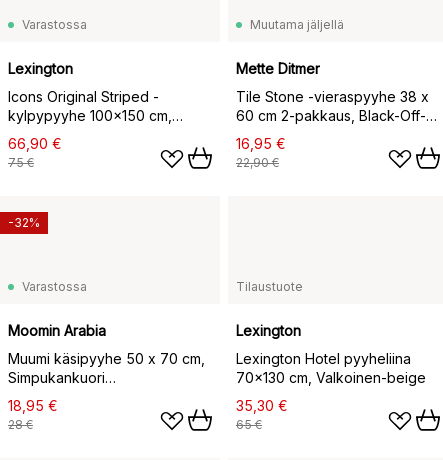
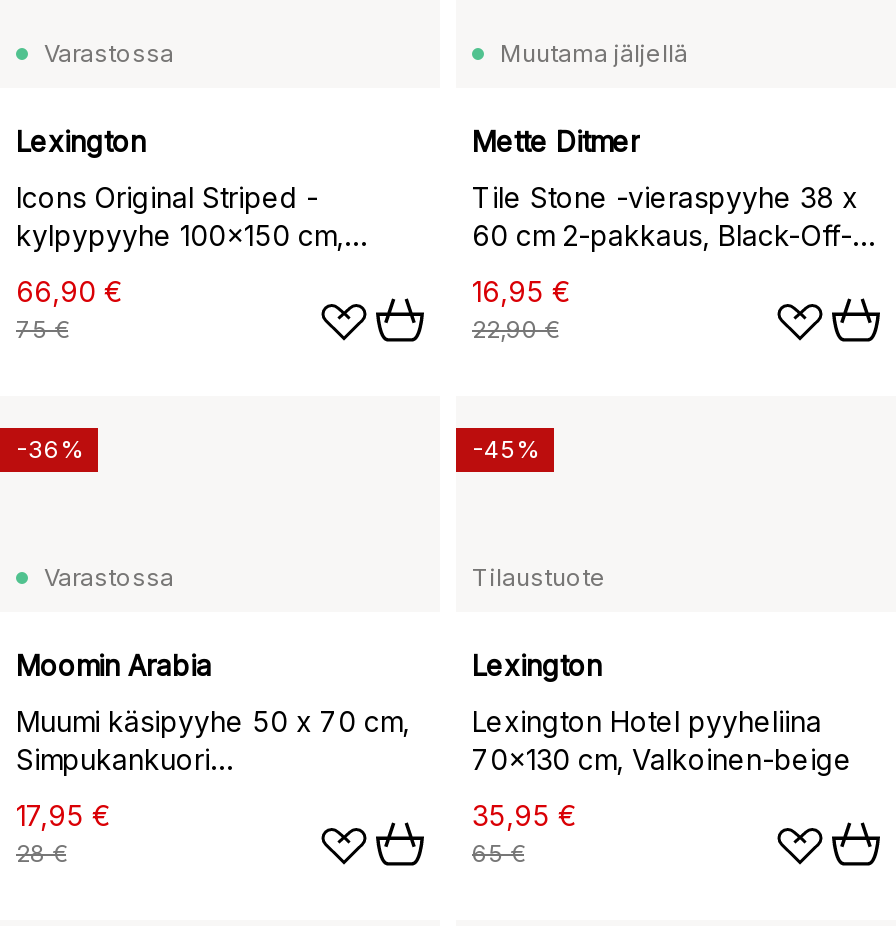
+ -45%

- -32%
+ -36%

- 18,95 €
+ 17,95 €

- 35,30 €
+ 35,95 €
